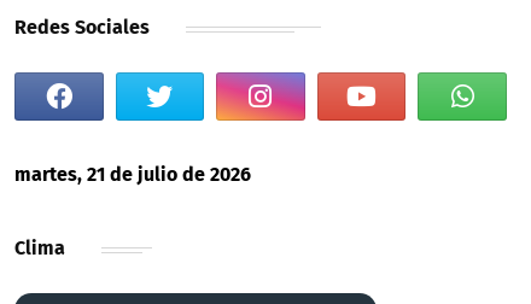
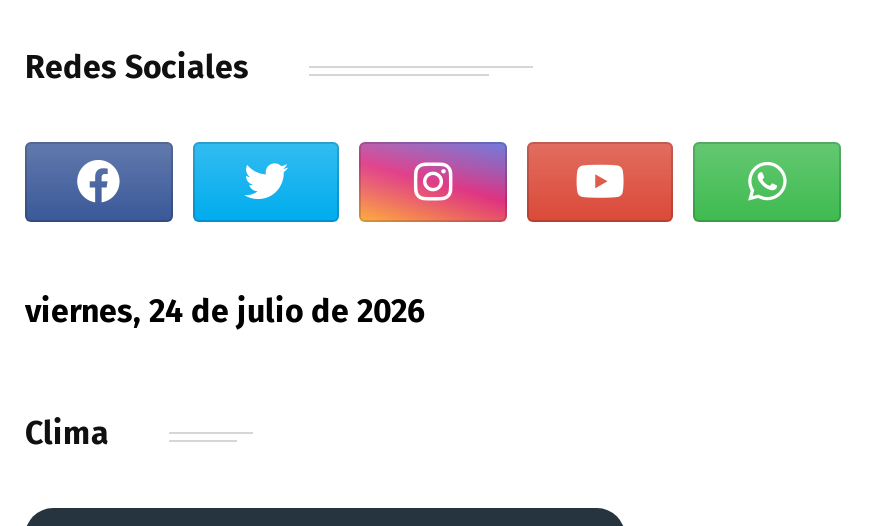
- martes, 21 de julio de 2026
+ viernes, 24 de julio de 2026
